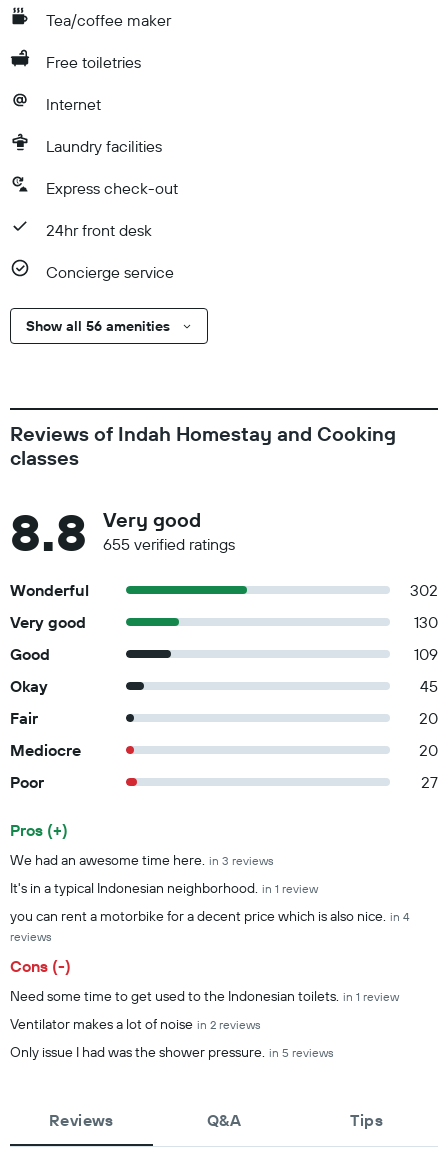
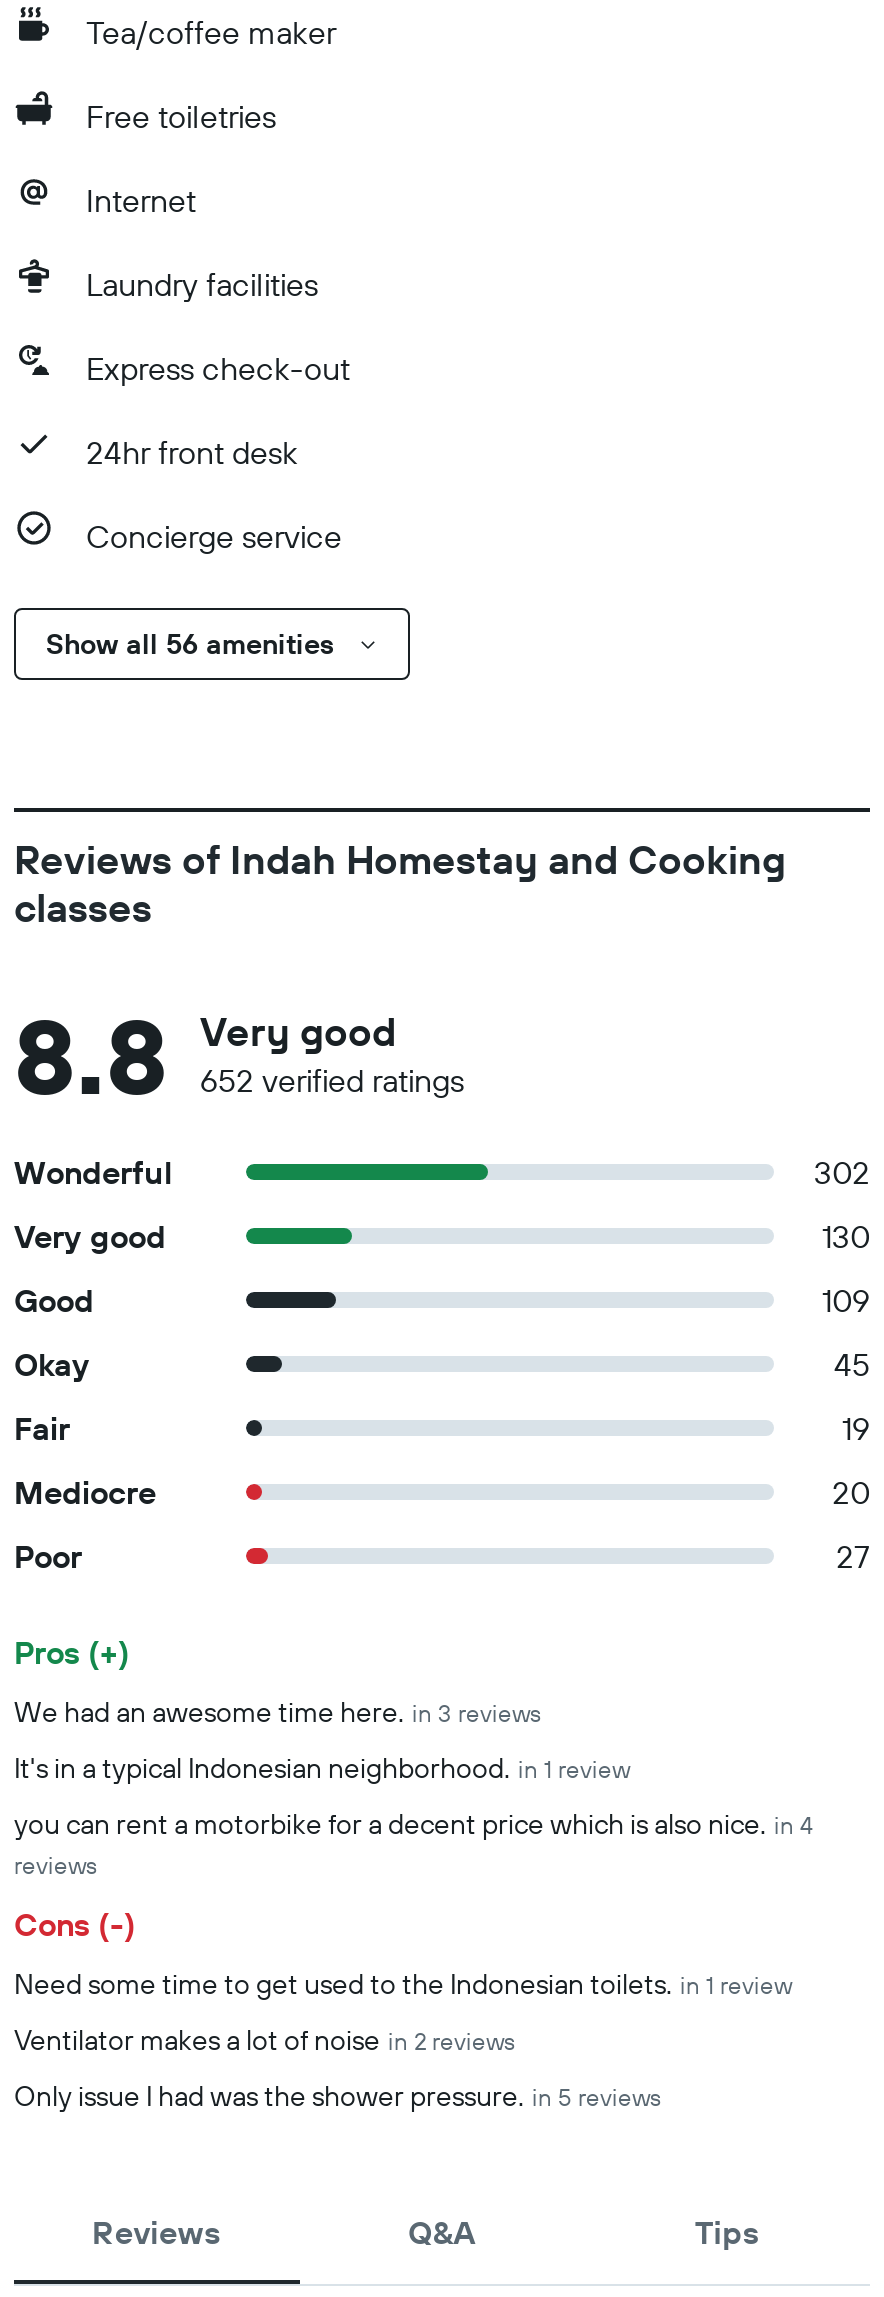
- 655 verified ratings
+ 652 verified ratings

- 20
+ 19
